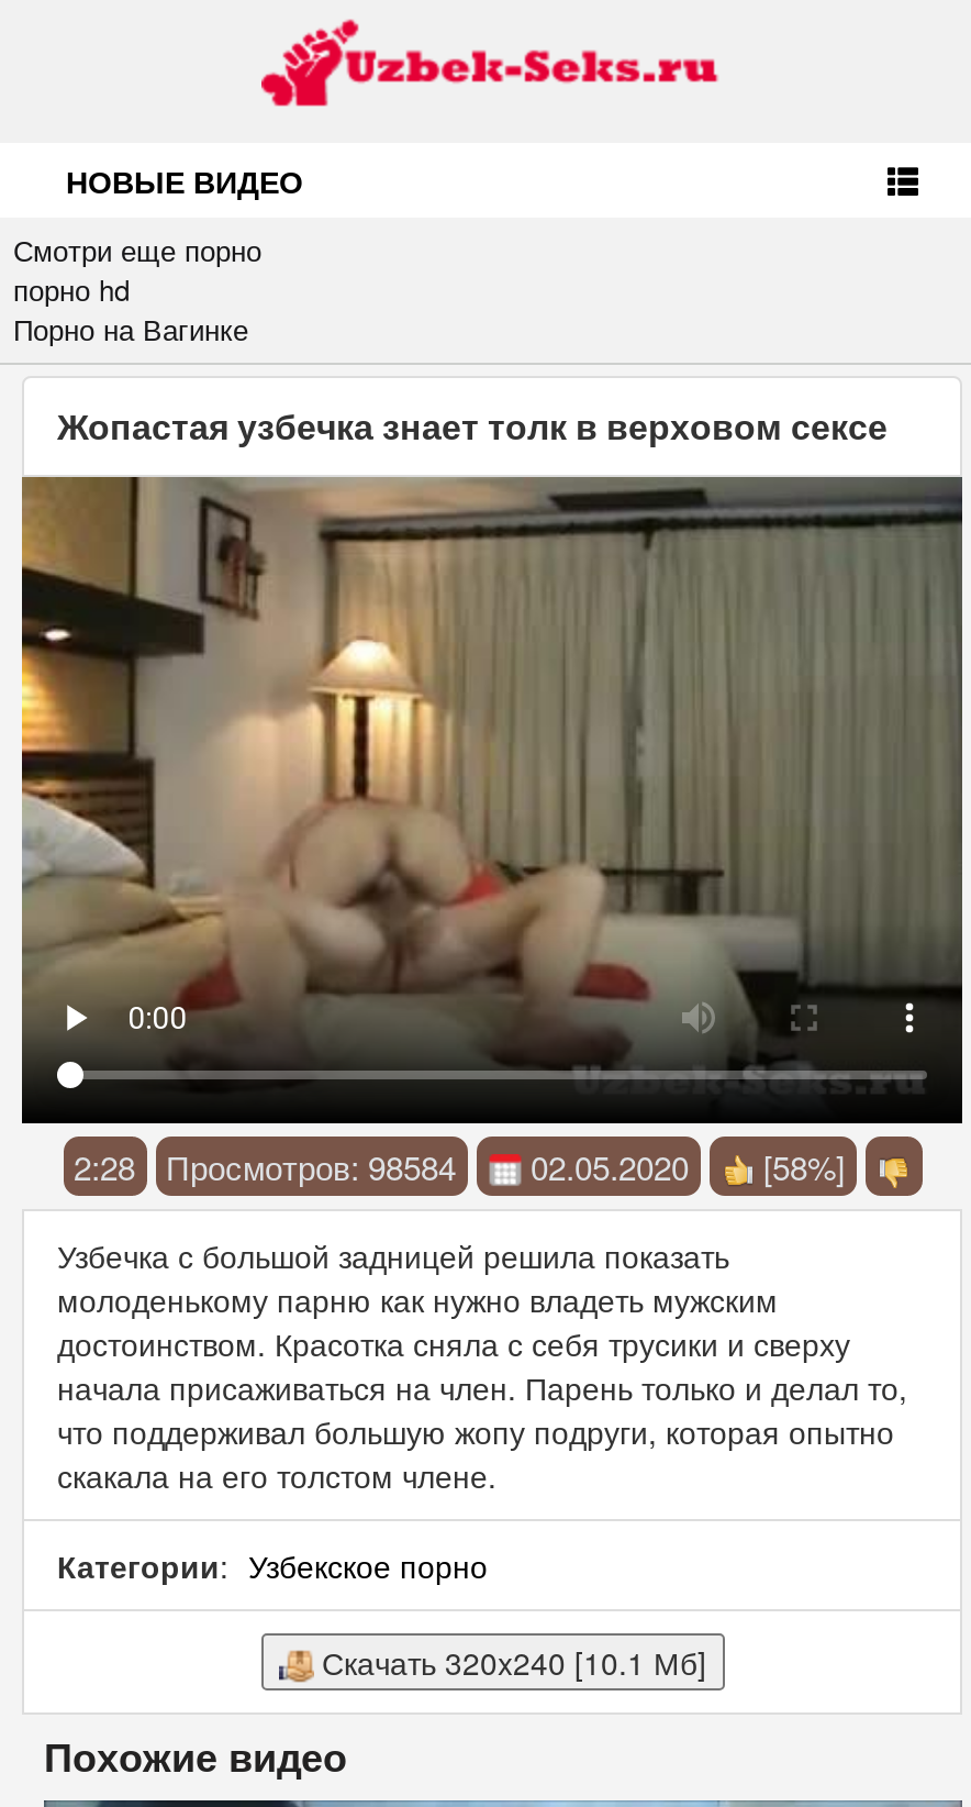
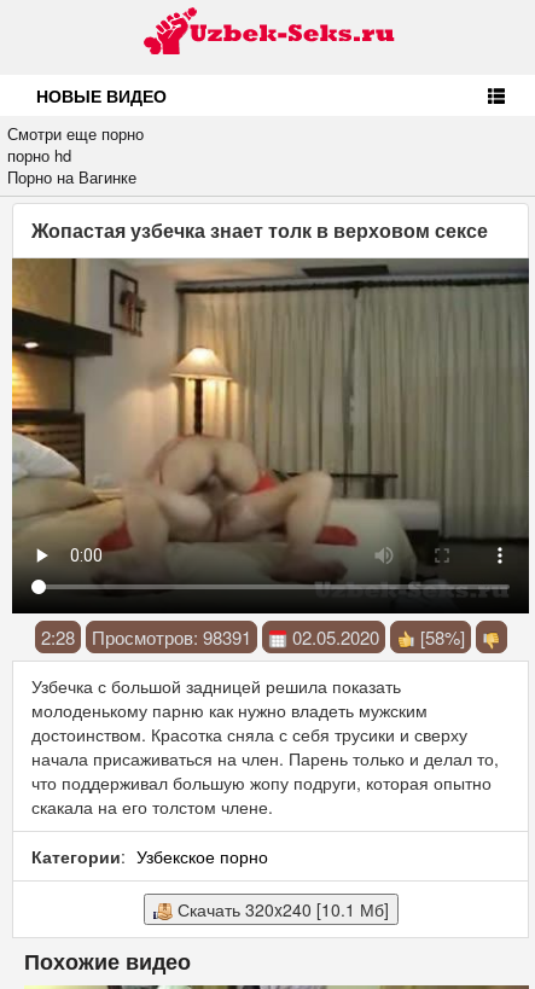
- 2:28 Просмотров: 98584 02.05.2020 [58%]
+ 2:28 Просмотров: 98391 02.05.2020 [58%]
